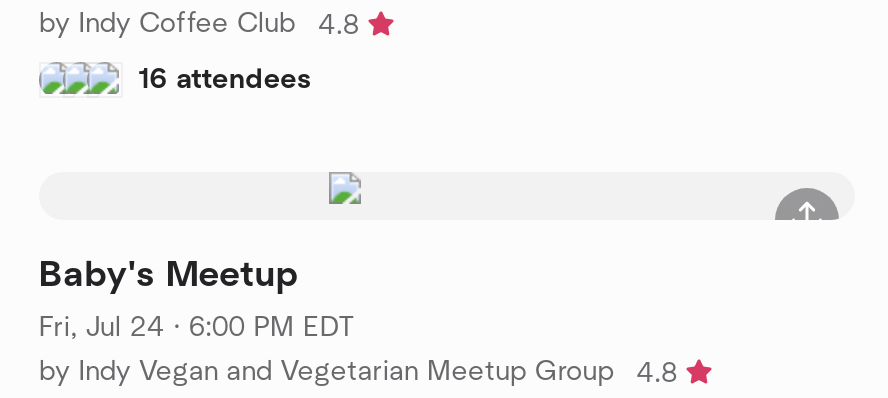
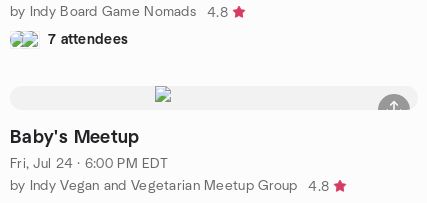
- by Indy Coffee Club
+ by Indy Board Game Nomads

- 16 attendees
+ 7 attendees
